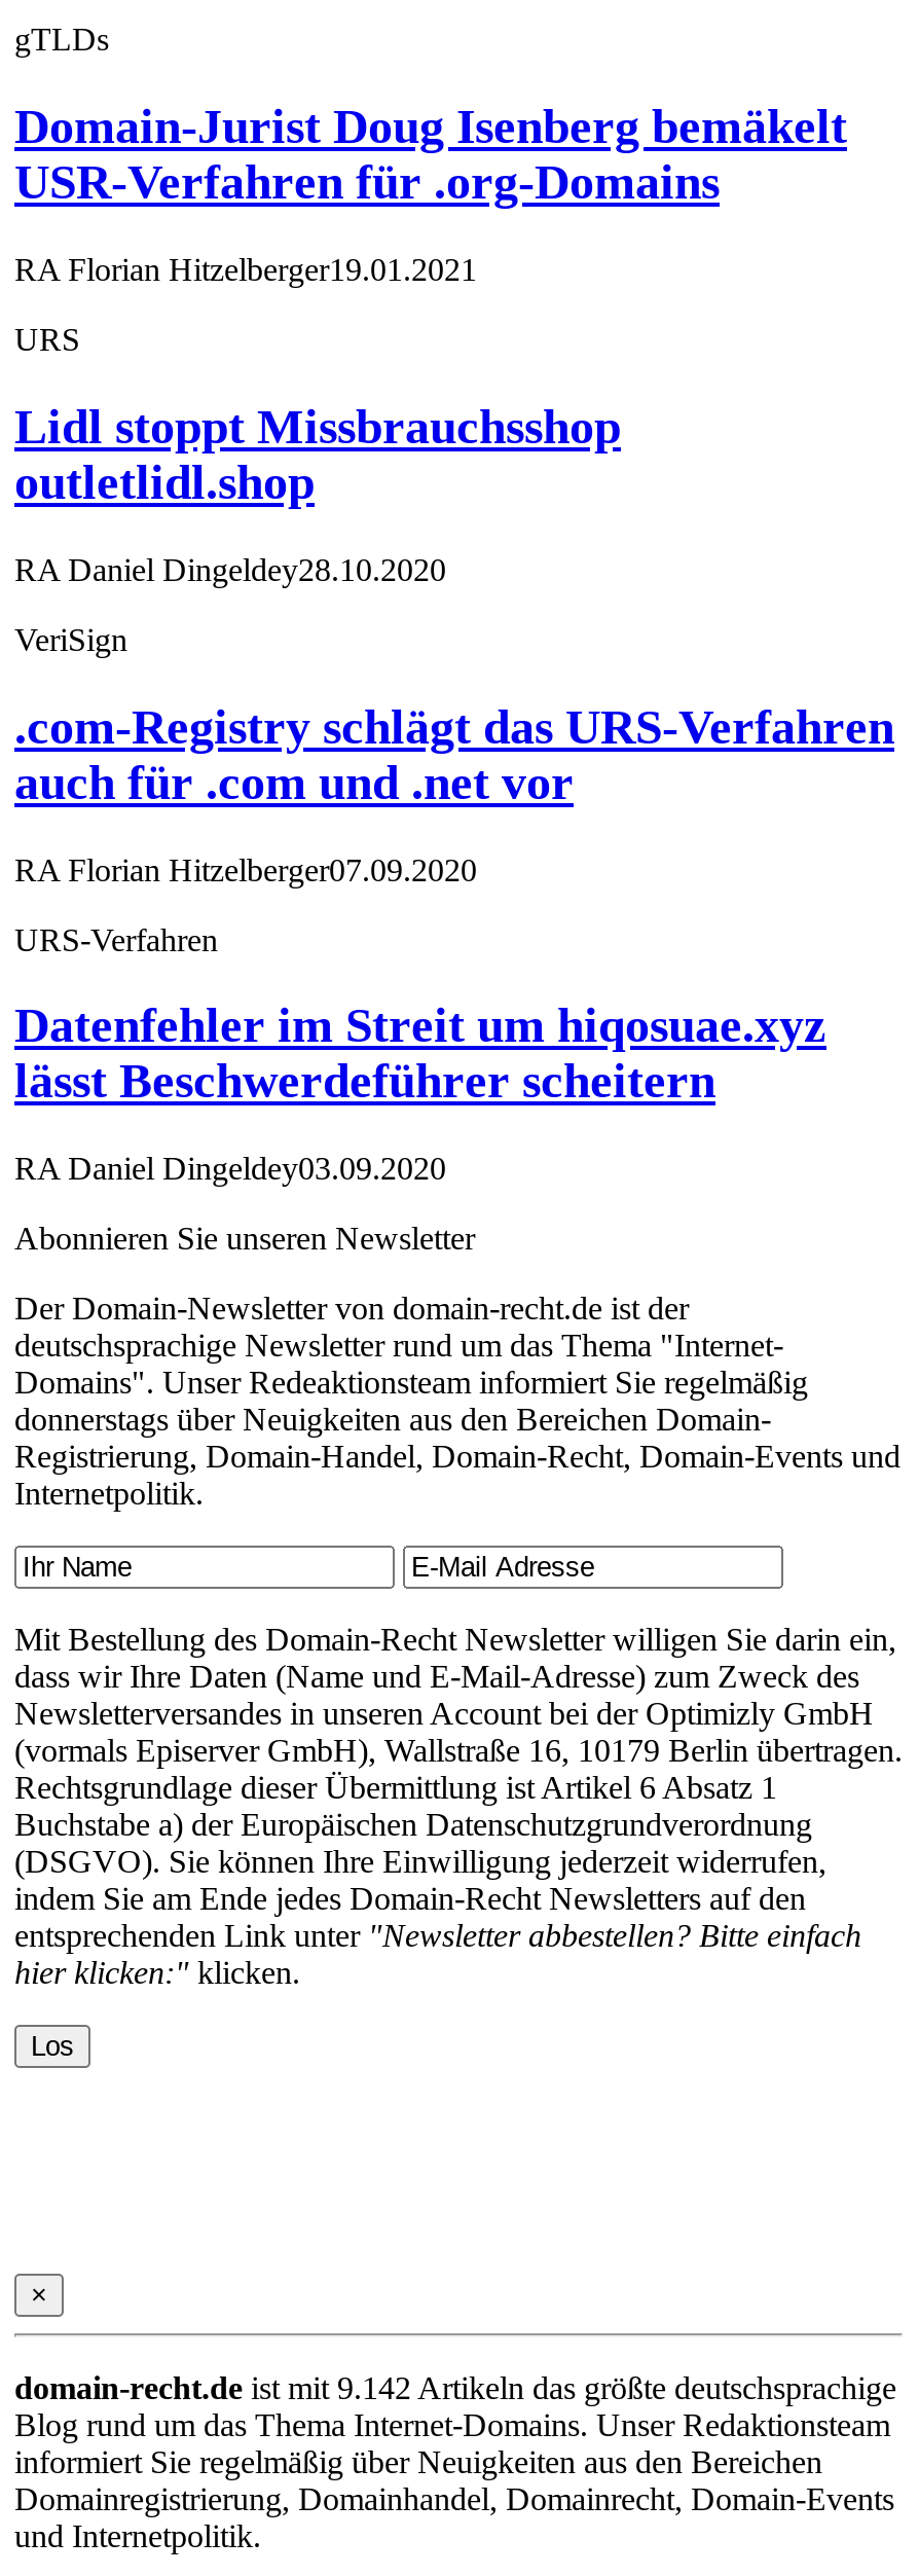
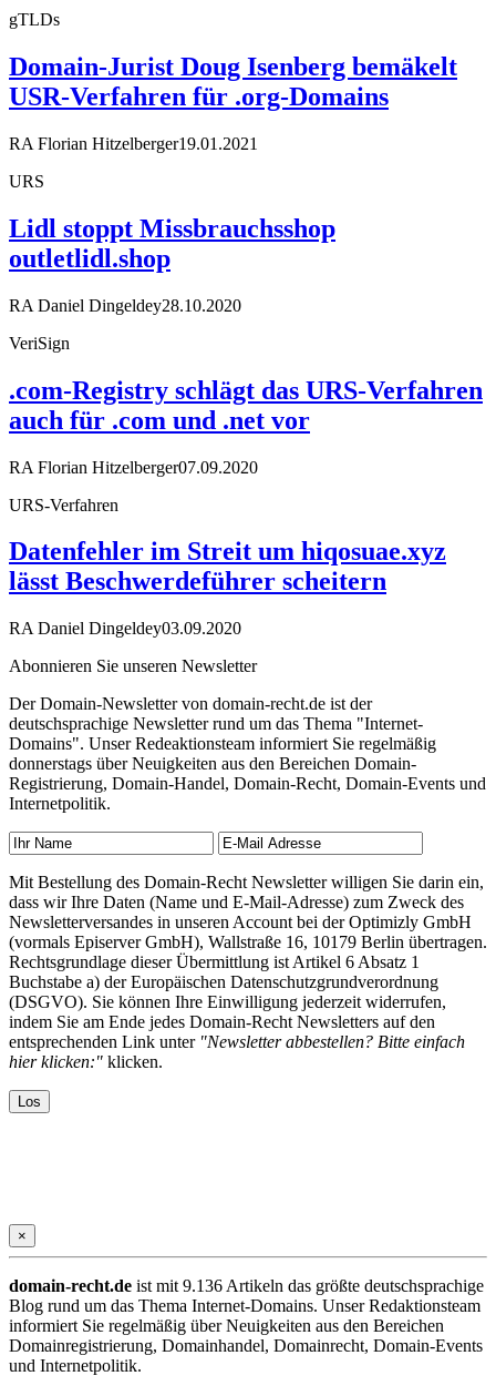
- domain-recht.de ist mit 9.142 Artikeln das größte deutschsprachige
+ domain-recht.de ist mit 9.136 Artikeln das größte deutschsprachige
